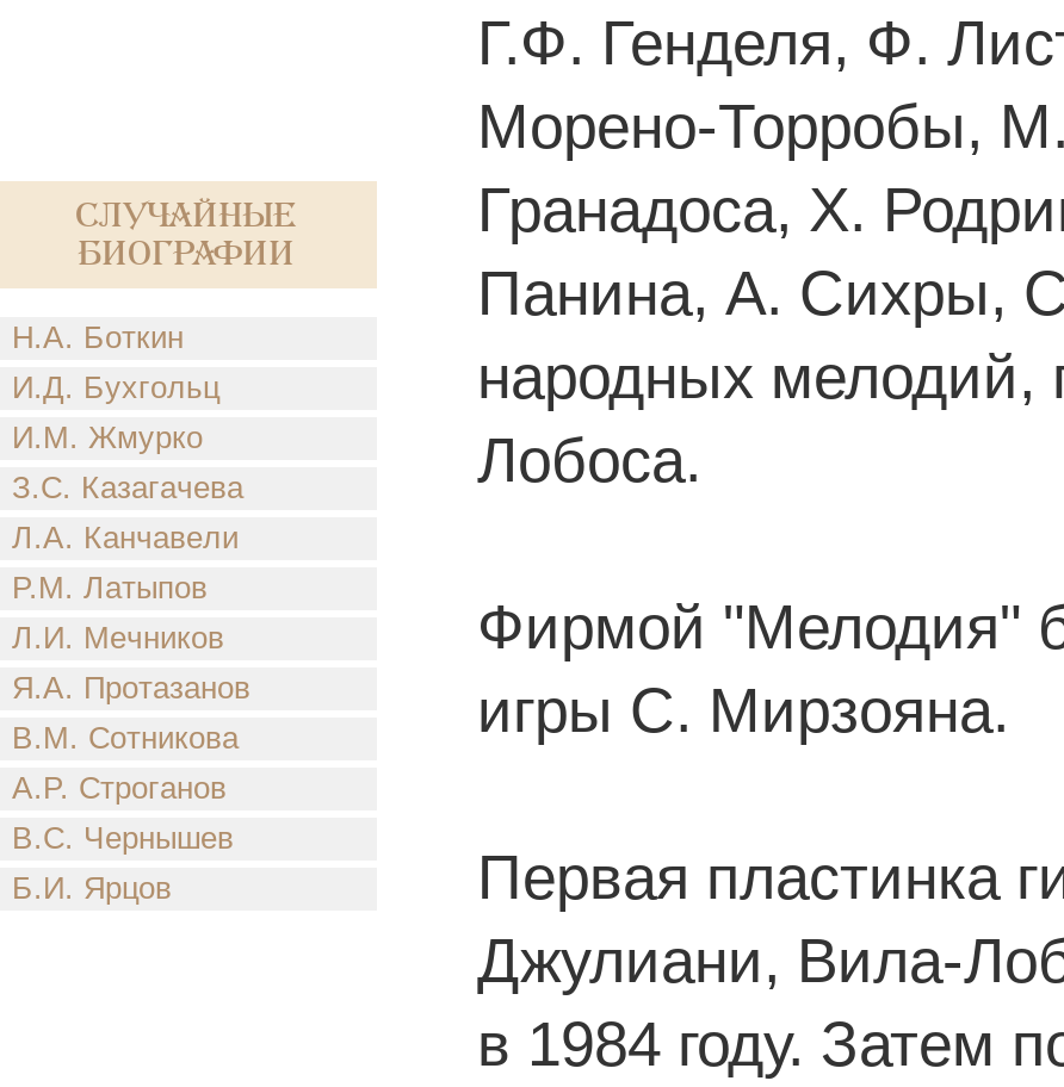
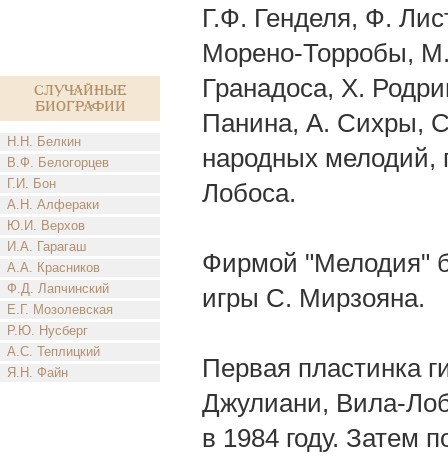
- Н.А. Боткин
- И.Д. Бухгольц
- И.М. Жмурко
- З.С. Казагачева
- Л.А. Канчавели
- Р.М. Латыпов
- Л.И. Мечников
- Я.А. Протазанов
- В.М. Сотникова
- А.Р. Строганов
- В.С. Чернышев
- Б.И. Ярцов
+ Н.Н. Белкин
+ В.Ф. Белогорцев
+ Г.И. Бон
+ А.Н. Алфераки
+ Ю.И. Верхов
+ И.А. Гарагаш
+ А.А. Красников
+ Ф.Д. Лапчинский
+ Е.Г. Мозолевская
+ Р.Ю. Нусберг
+ А.С. Теплицкий
+ Я.Н. Файн
